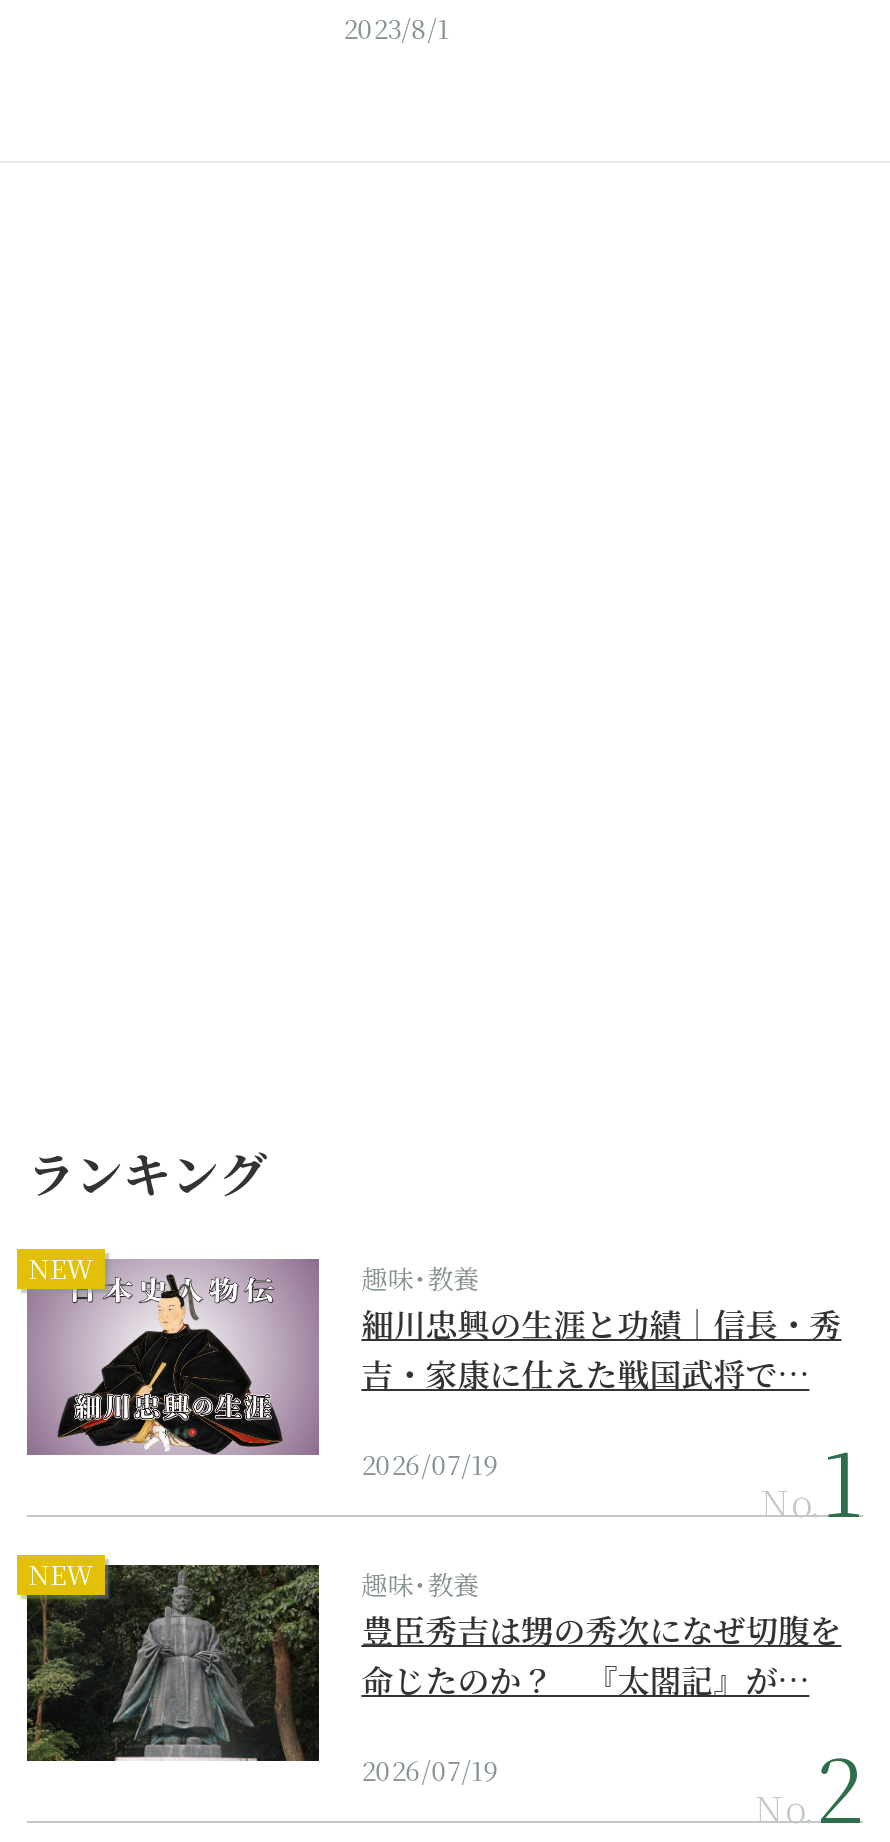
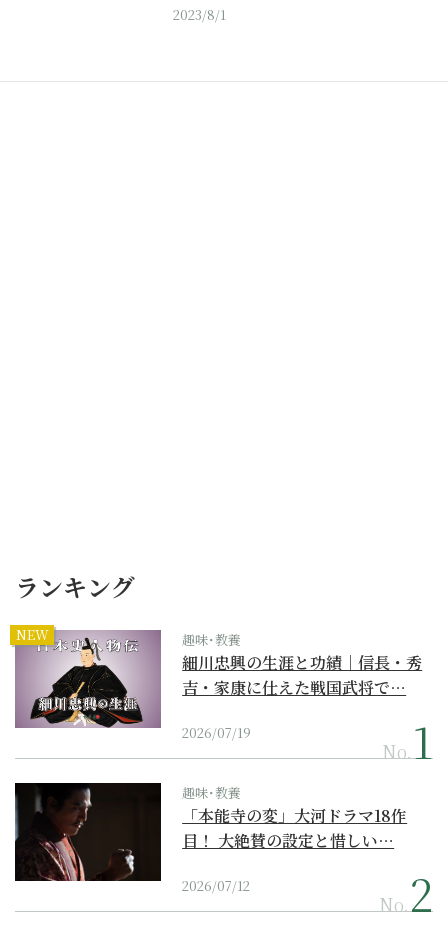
- [image]
- 豊臣秀吉は甥の秀次になぜ切腹を
- 命じたのか？ 『太閤記』が…
+ [image]
+ 「本能寺の変」大河ドラマ18作
+ 目！ 大絶賛の設定と惜しい…

- NEW

- 2026/07/19
+ 2026/07/12
